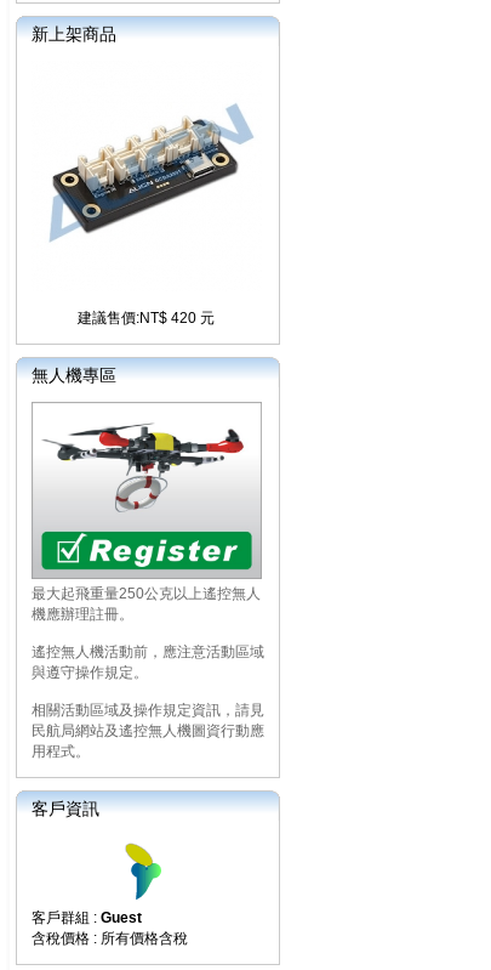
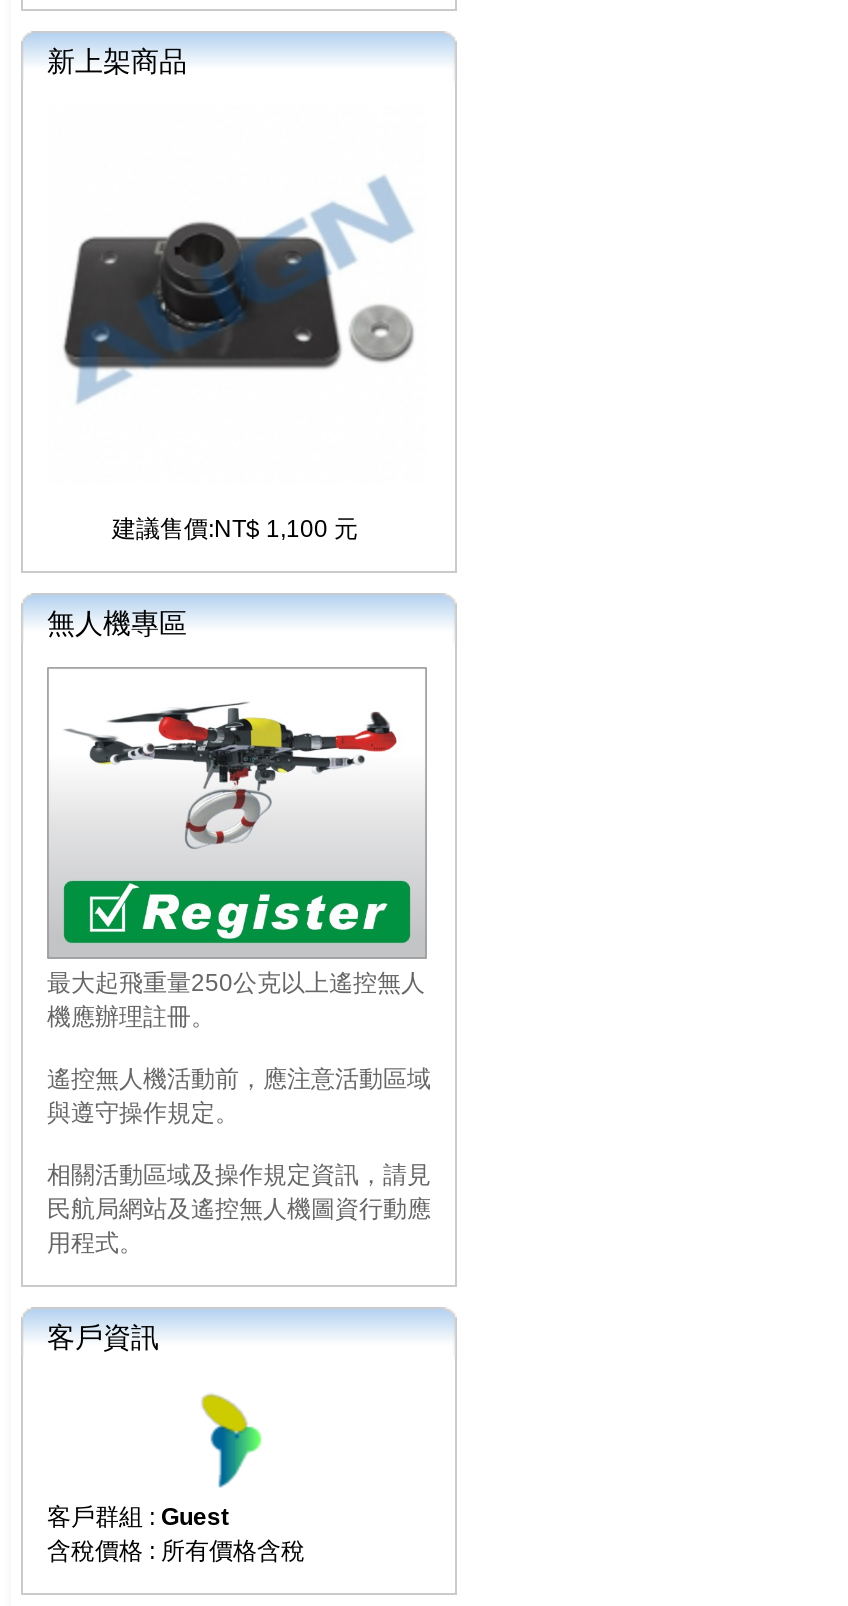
- [image]
+ [image]

- 建議售價:NT$ 420 元
+ 建議售價:NT$ 1,100 元
